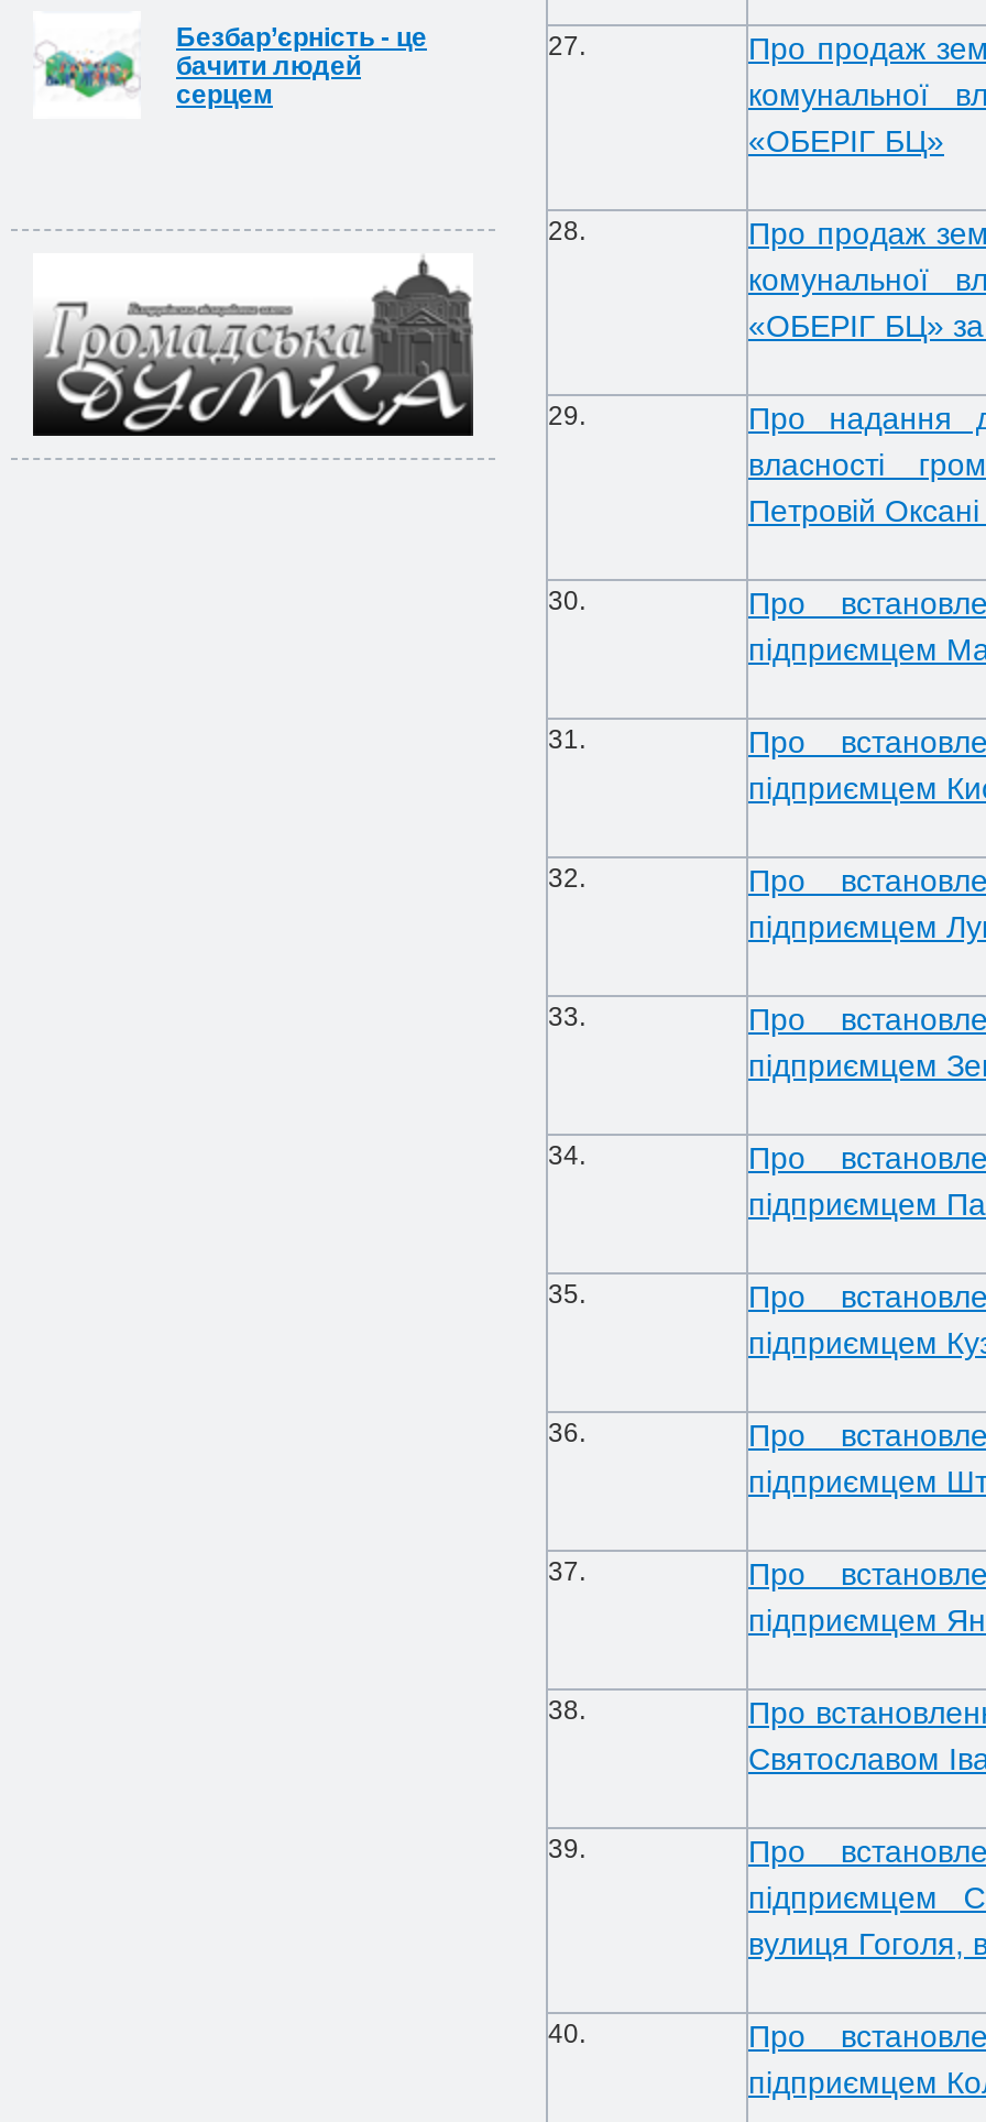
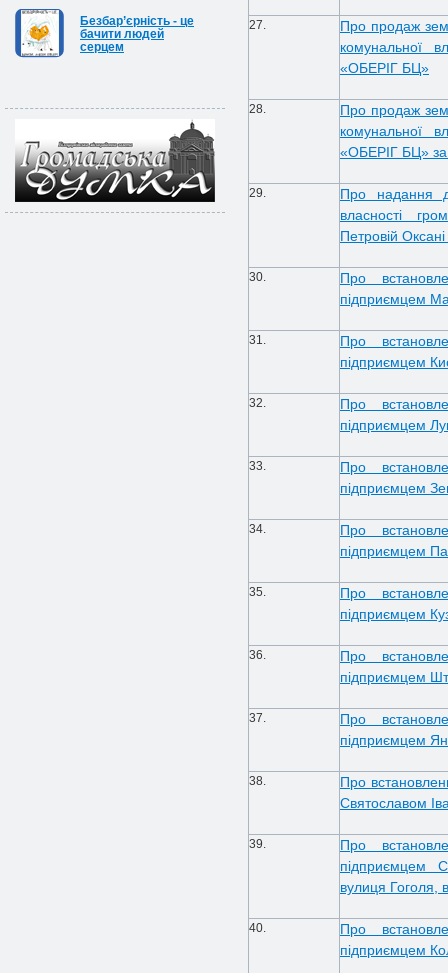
- [image]
+ [image]
